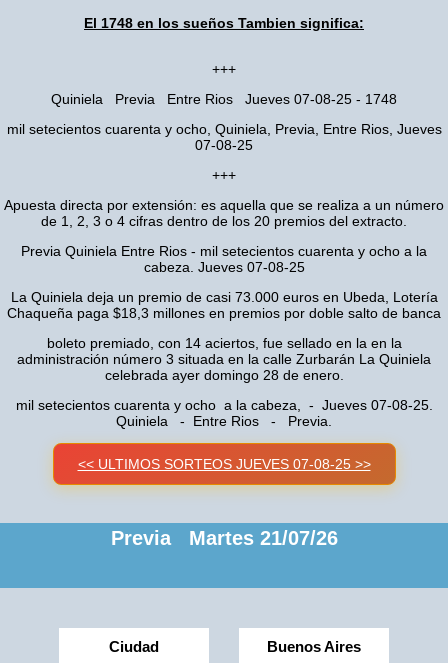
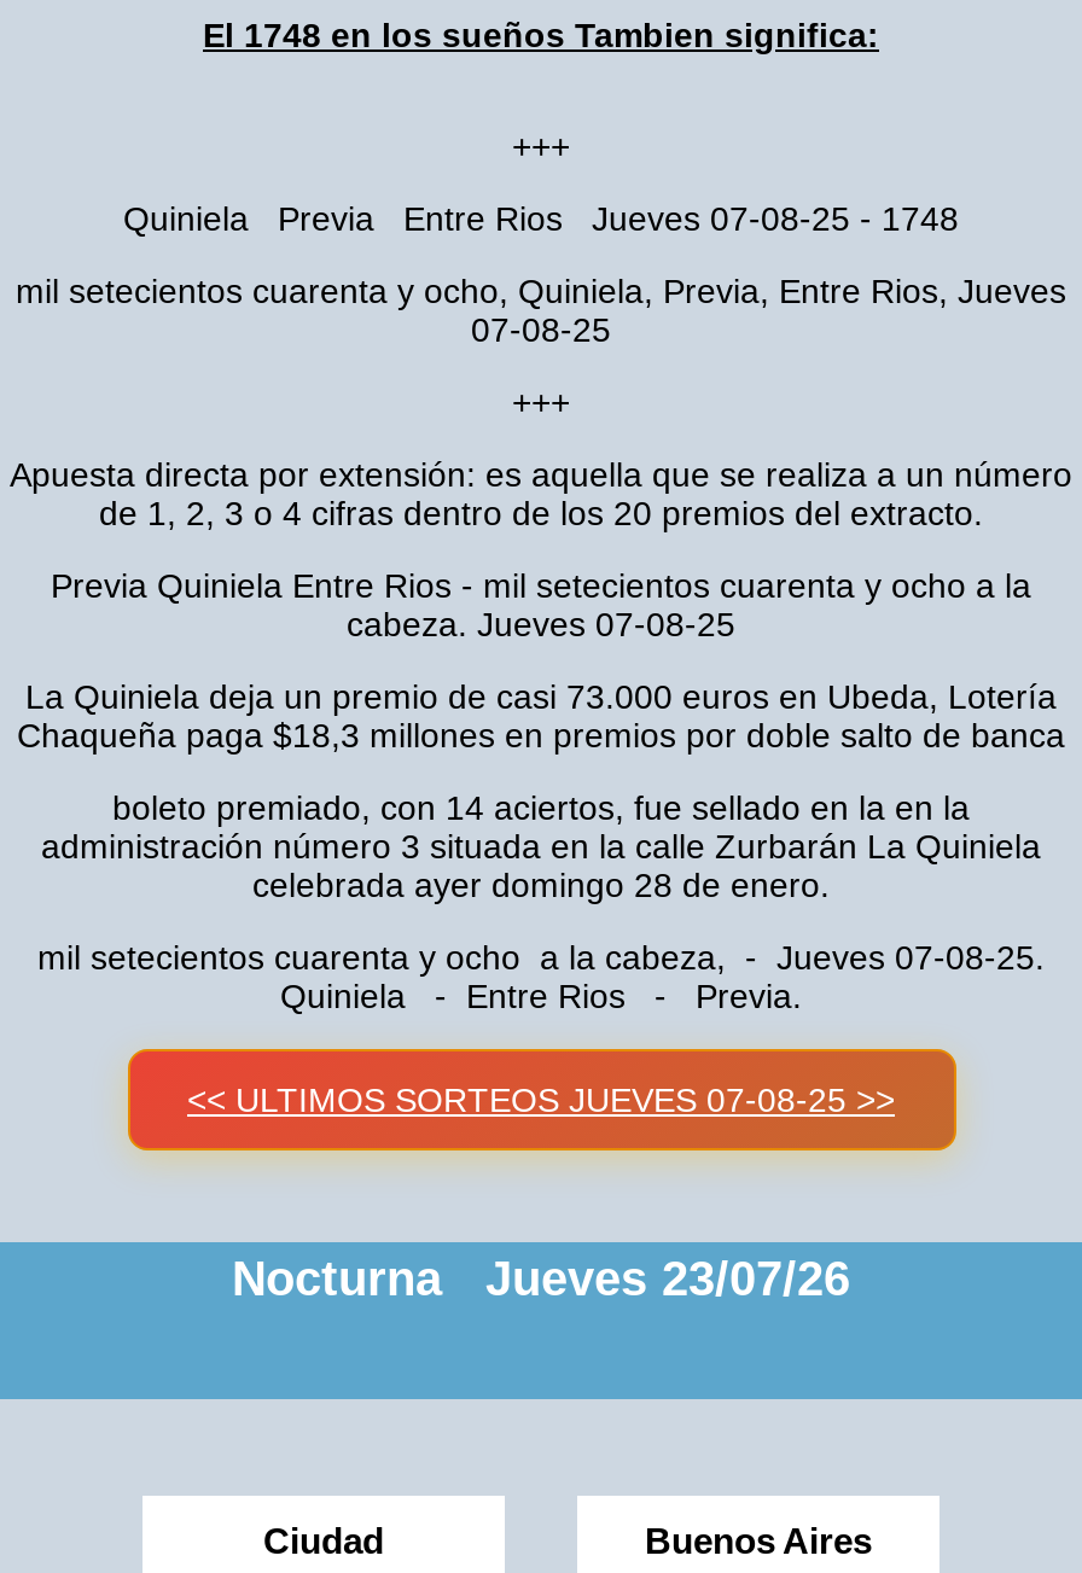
- Previa Martes 21/07/26
+ Nocturna Jueves 23/07/26
